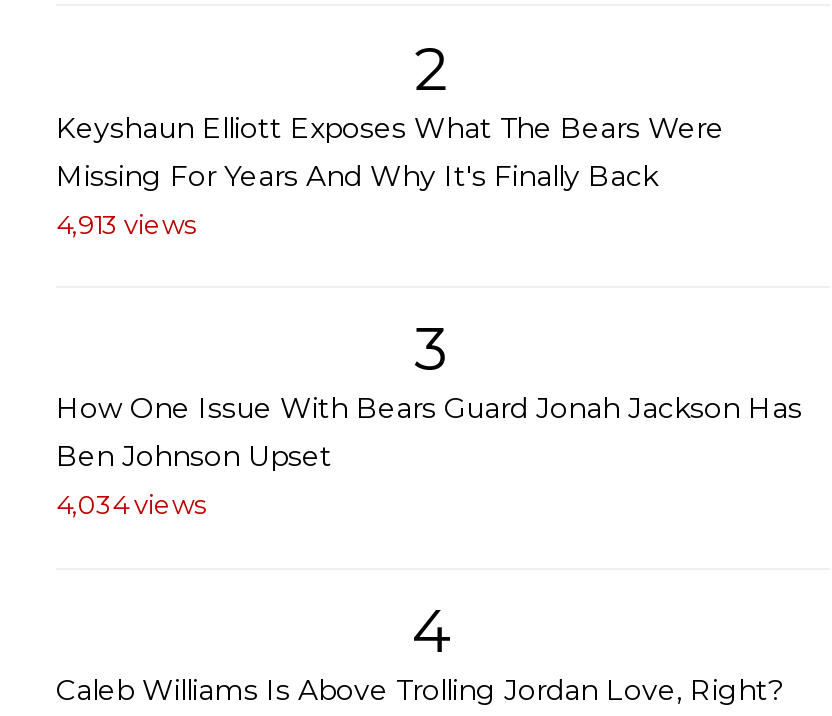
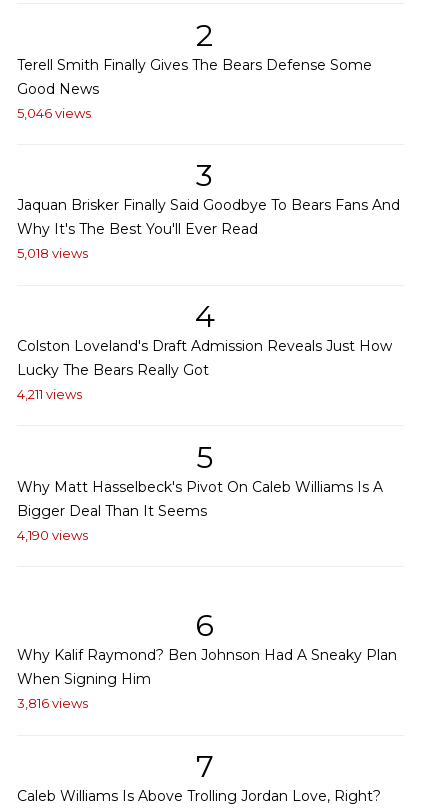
- Keyshaun Elliott Exposes What The Bears Were
- Missing For Years And Why It's Finally Back
- 4,913 views
+ Terell Smith Finally Gives The Bears Defense Some
+ Good News
+ 5,046 views

- How One Issue With Bears Guard Jonah Jackson Has
- Ben Johnson Upset
- 4,034 views
+ Jaquan Brisker Finally Said Goodbye To Bears Fans And
+ Why It's The Best You'll Ever Read
+ 5,018 views

+ Colston Loveland's Draft Admission Reveals Just How
+ Lucky The Bears Really Got
+ 4,211 views
+ 5
+ Why Matt Hasselbeck's Pivot On Caleb Williams Is A
+ Bigger Deal Than It Seems
+ 4,190 views
+ 6
+ Why Kalif Raymond? Ben Johnson Had A Sneaky Plan
+ When Signing Him
+ 3,816 views
+ 7
